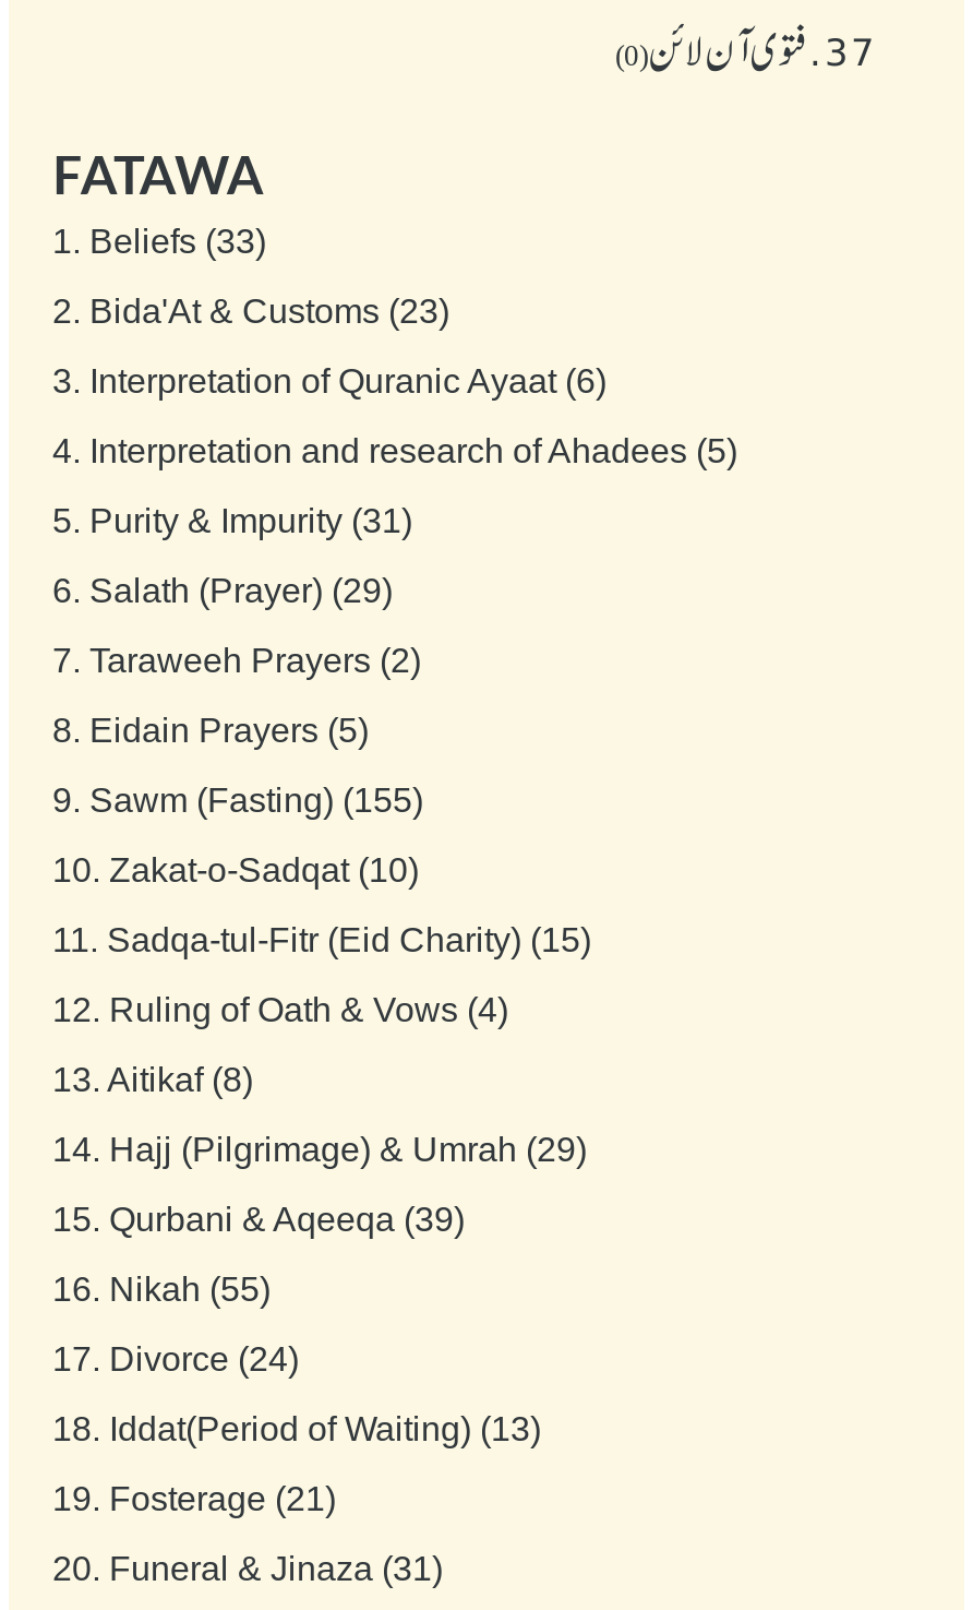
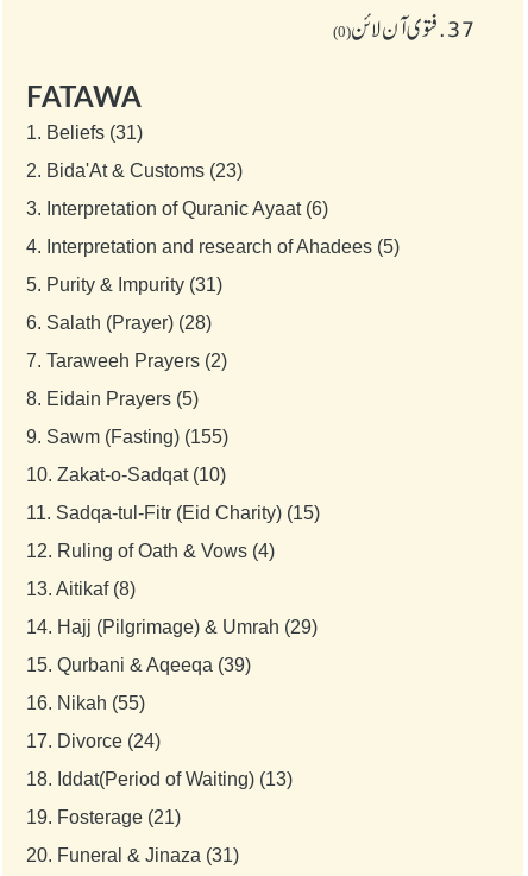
- 1. Beliefs (33)
+ 1. Beliefs (31)

- 6. Salath (Prayer) (29)
+ 6. Salath (Prayer) (28)
